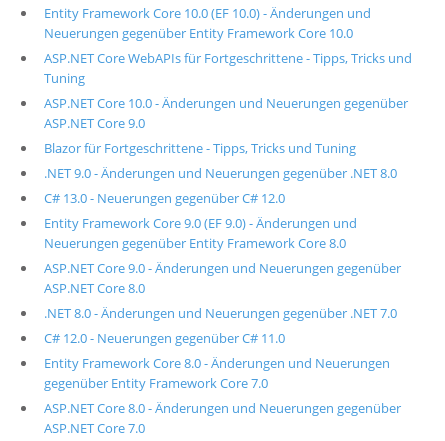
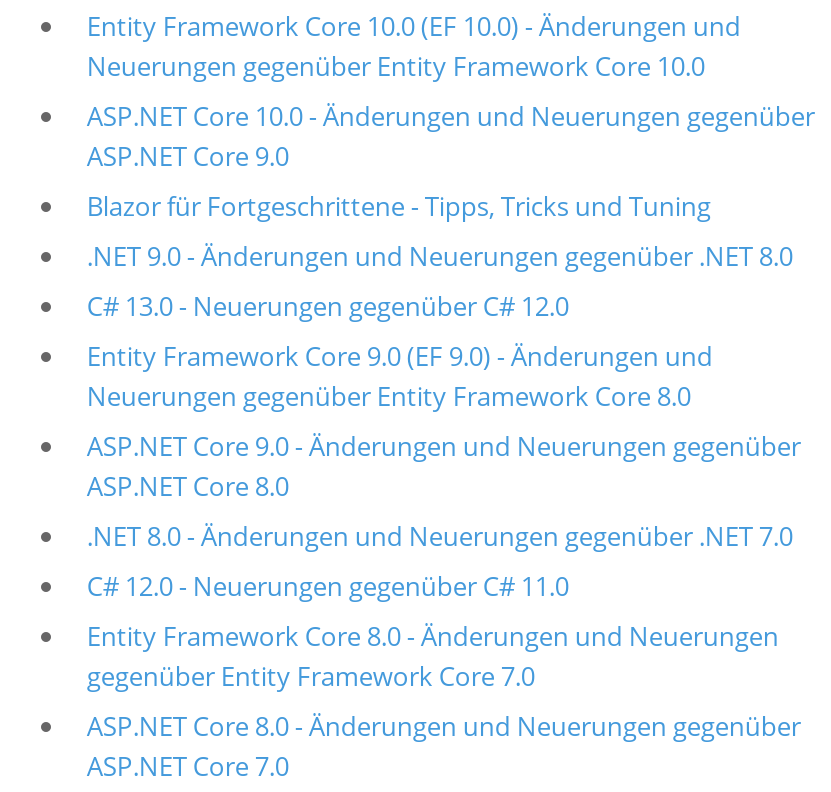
- ASP.NET Core WebAPIs für Fortgeschrittene - Tipps, Tricks und
- Tuning
